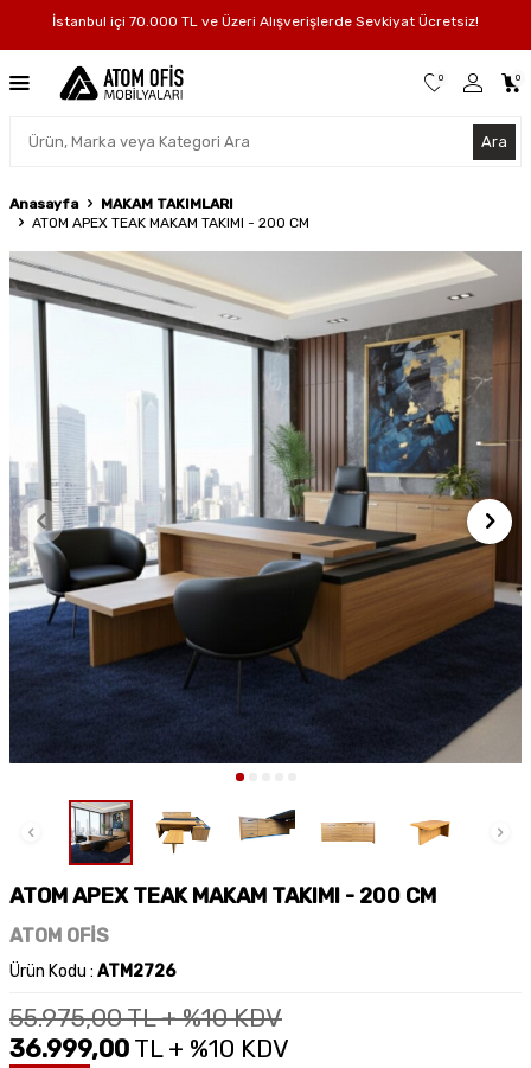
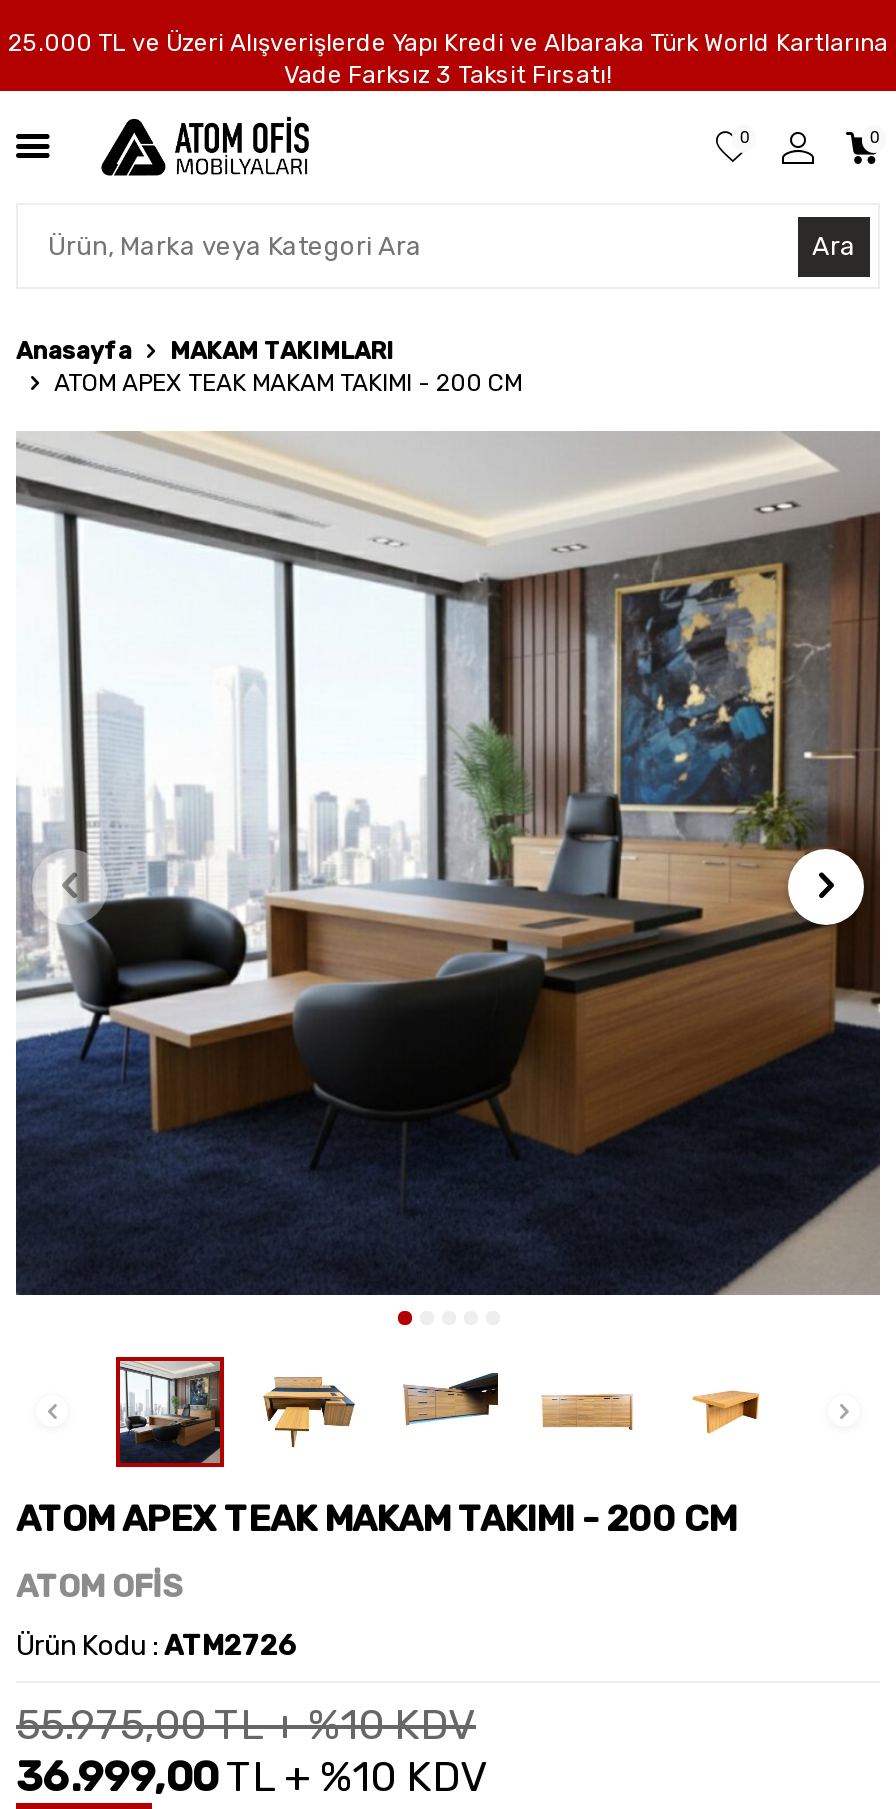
- İstanbul içi 70.000 TL ve Üzeri Alışverişlerde Sevkiyat Ücretsiz!
+ 25.000 TL ve Üzeri Alışverişlerde Yapı Kredi ve Albaraka Türk World Kartlarına
+ Vade Farksız 3 Taksit Fırsatı!
